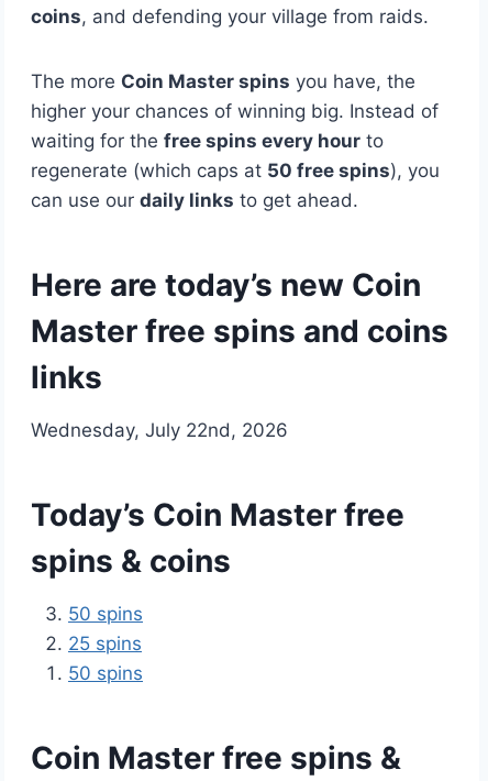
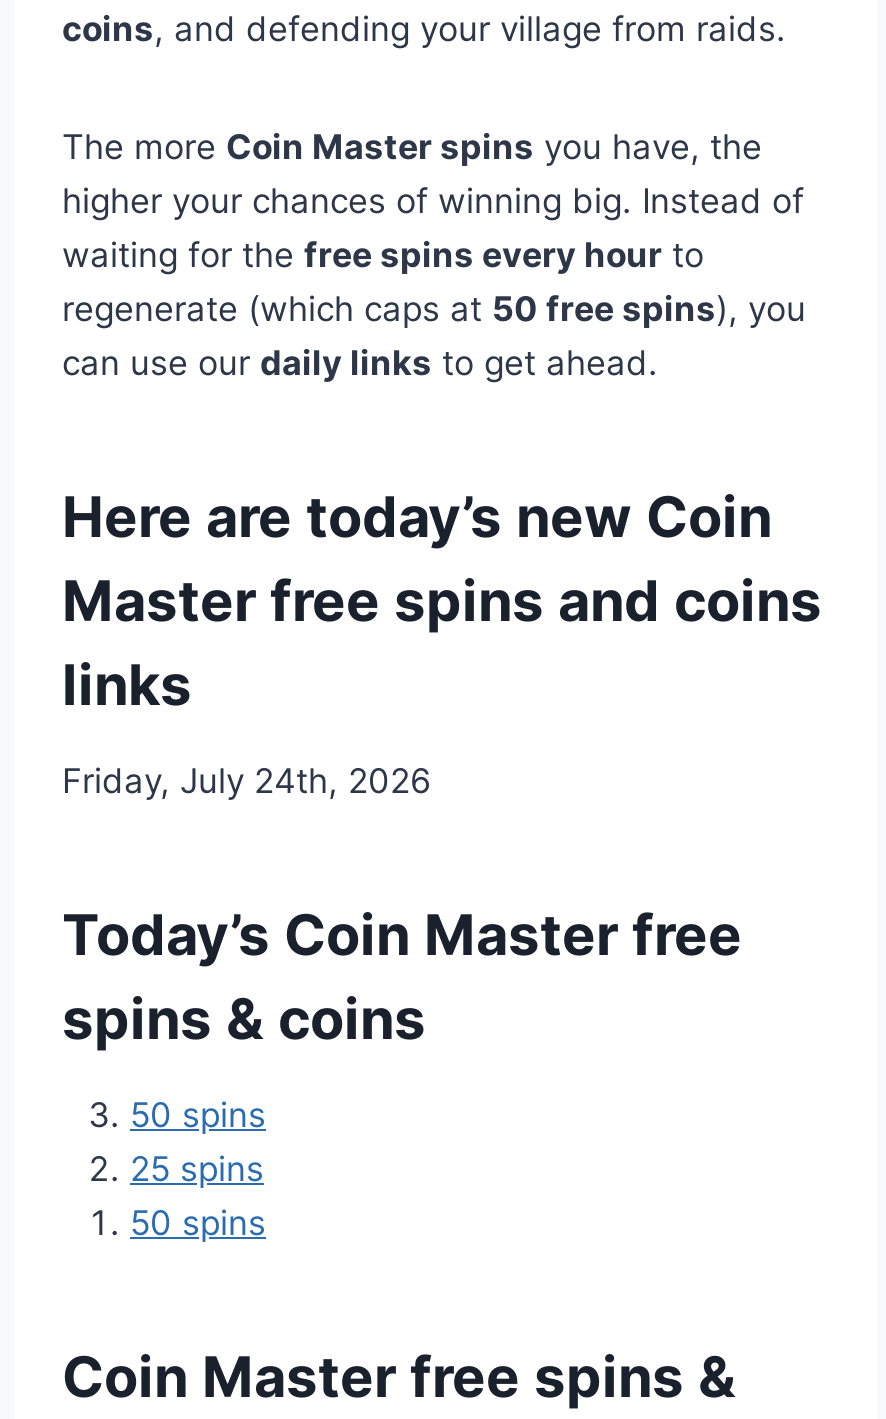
- Wednesday, July 22nd, 2026
+ Friday, July 24th, 2026
